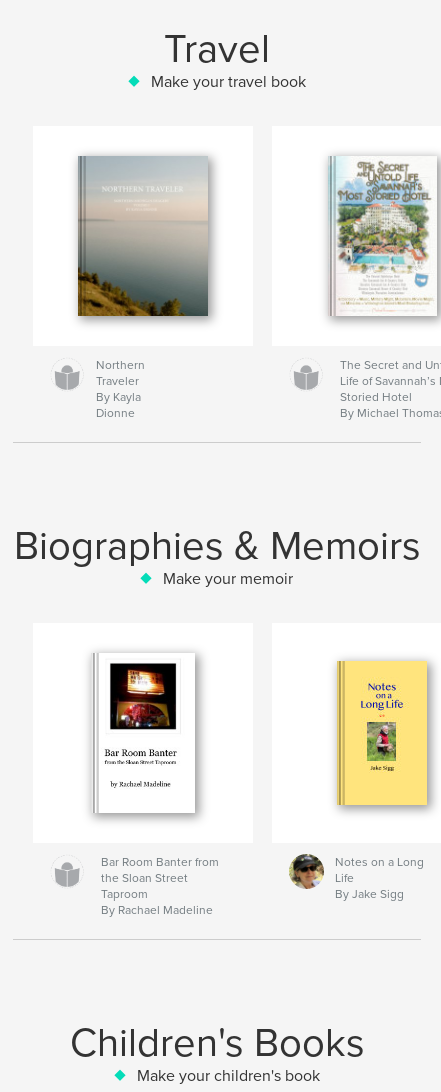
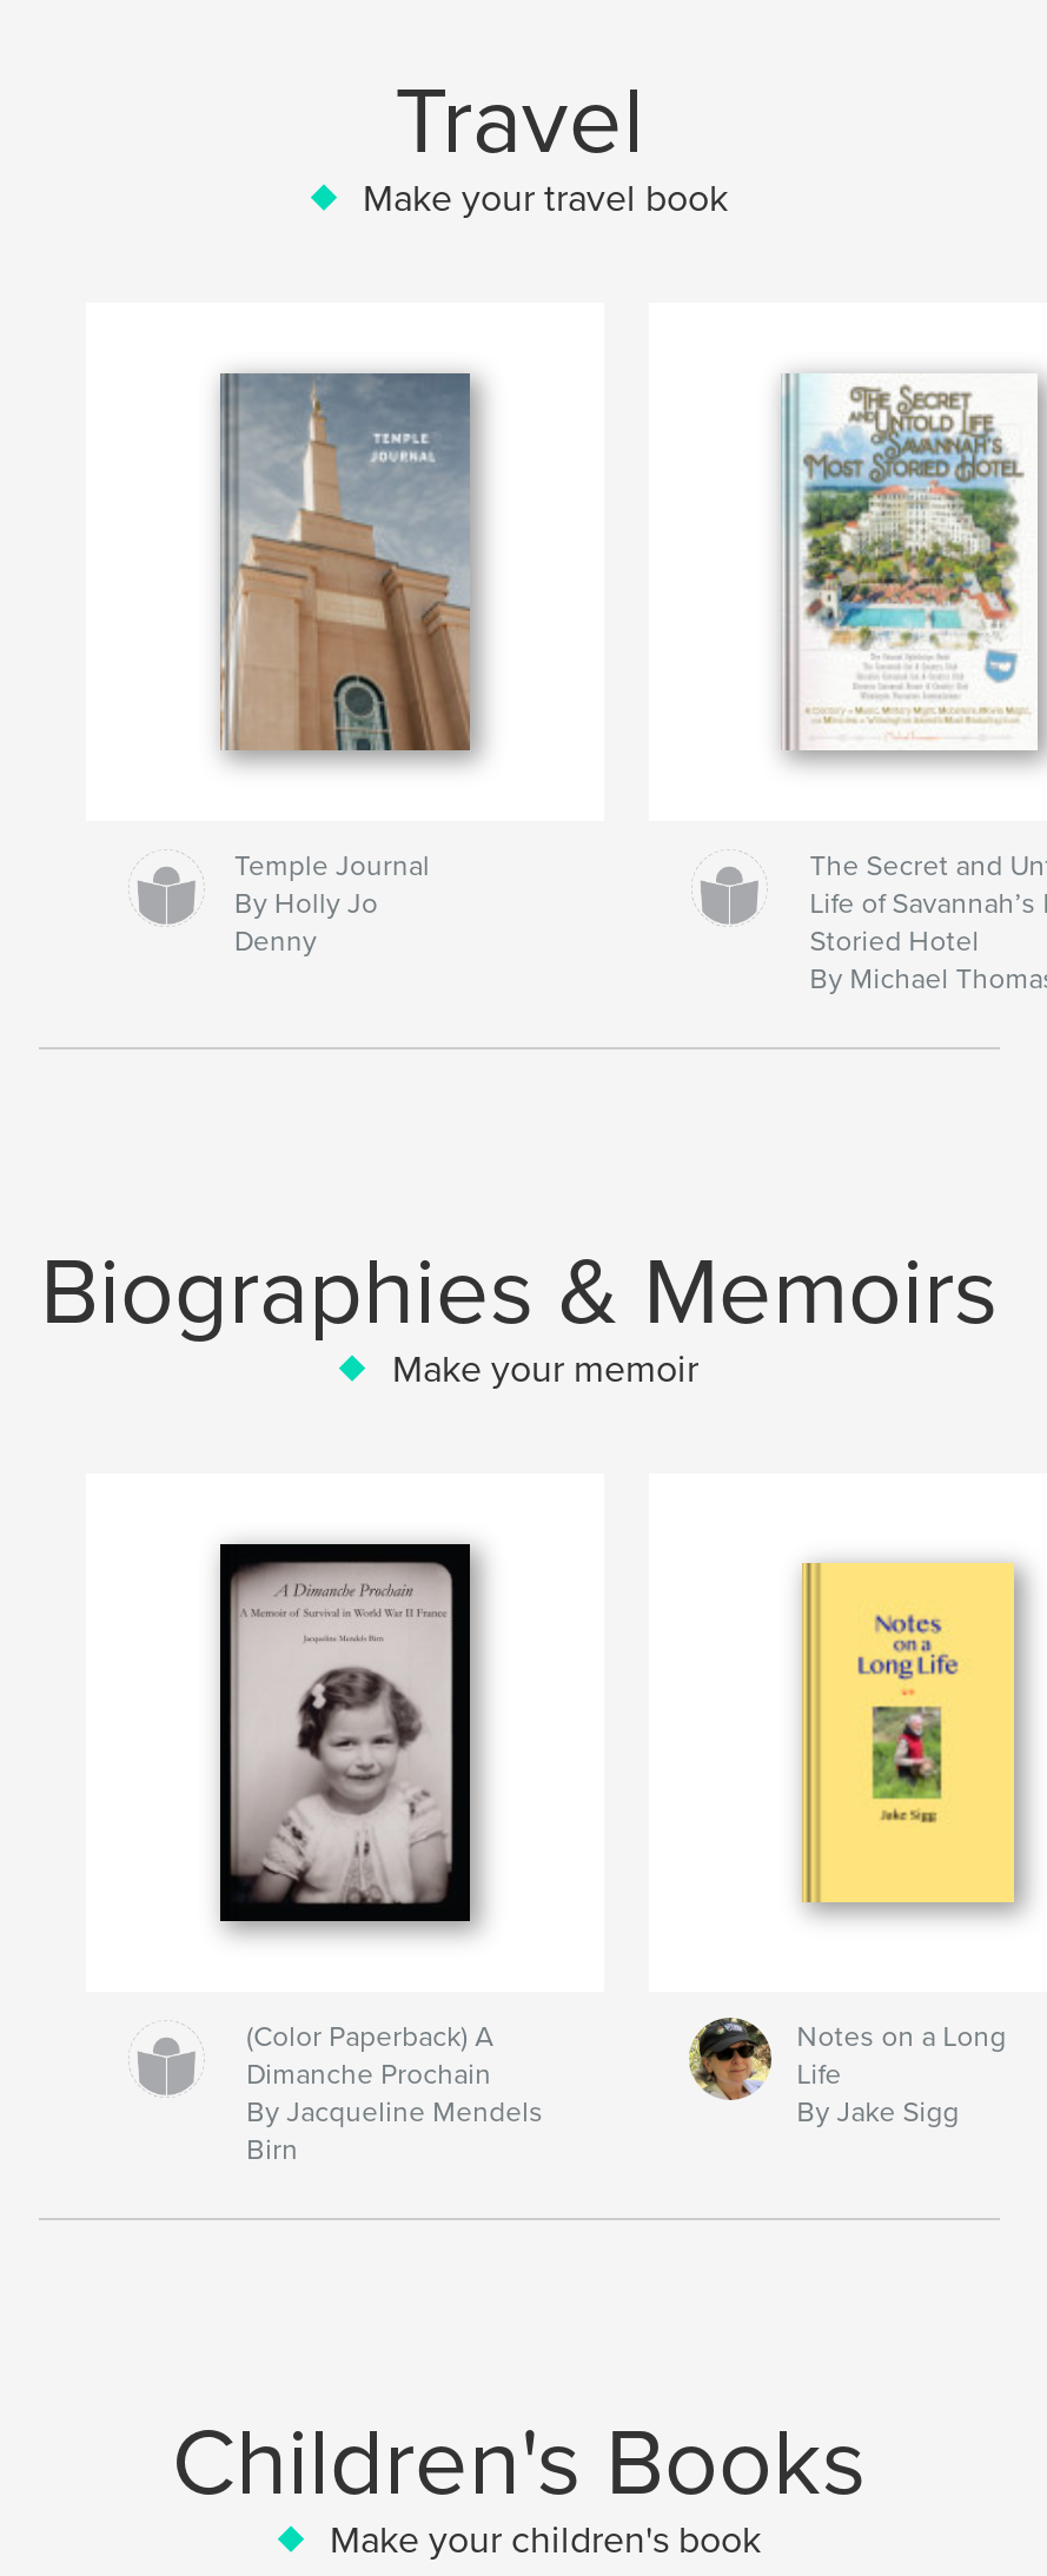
- [image]
- Northern
- Traveler
- By Kayla
- Dionne
+ [image]
+ Temple Journal
+ By Holly Jo
+ Denny

- [image]
+ [image]

- Bar Room Banter from
- the Sloan Street
- Taproom
- By Rachael Madeline
+ (Color Paperback) A
+ Dimanche Prochain
+ By Jacqueline Mendels
+ Birn
